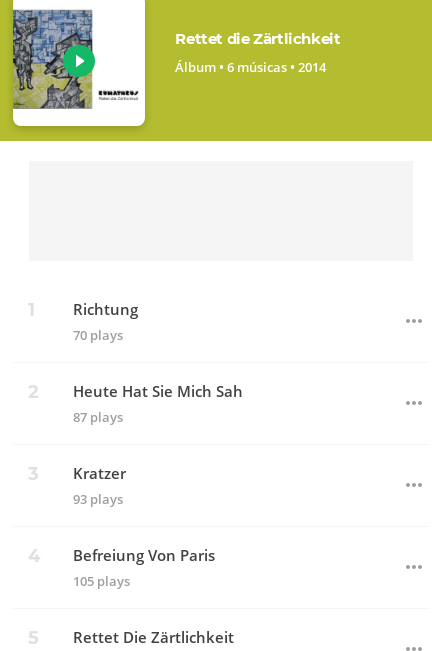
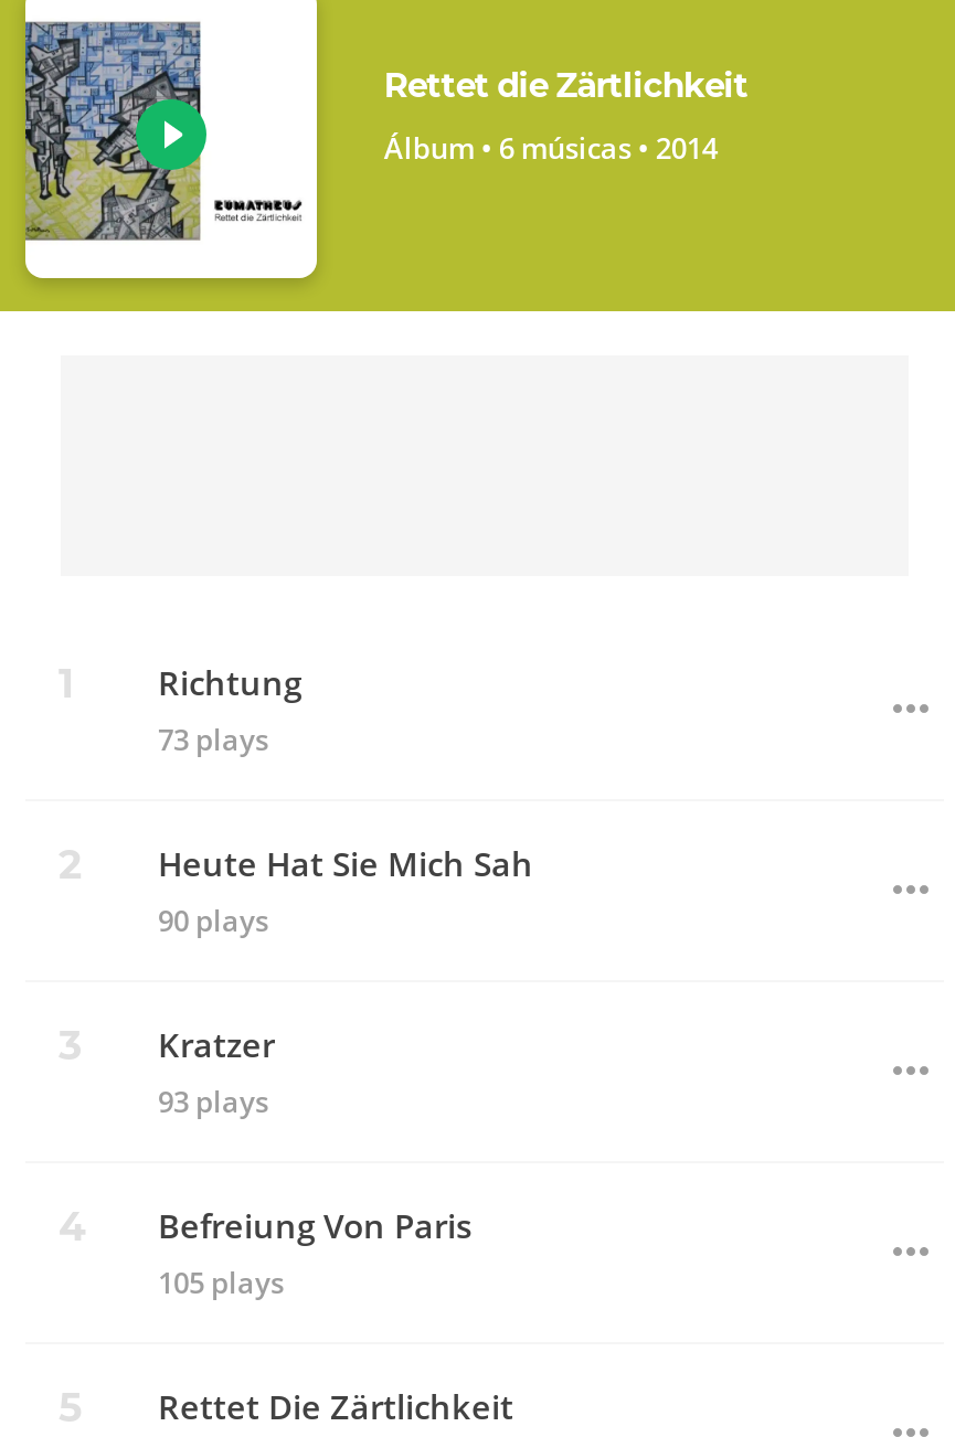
- 70 plays
+ 73 plays

- 87 plays
+ 90 plays
